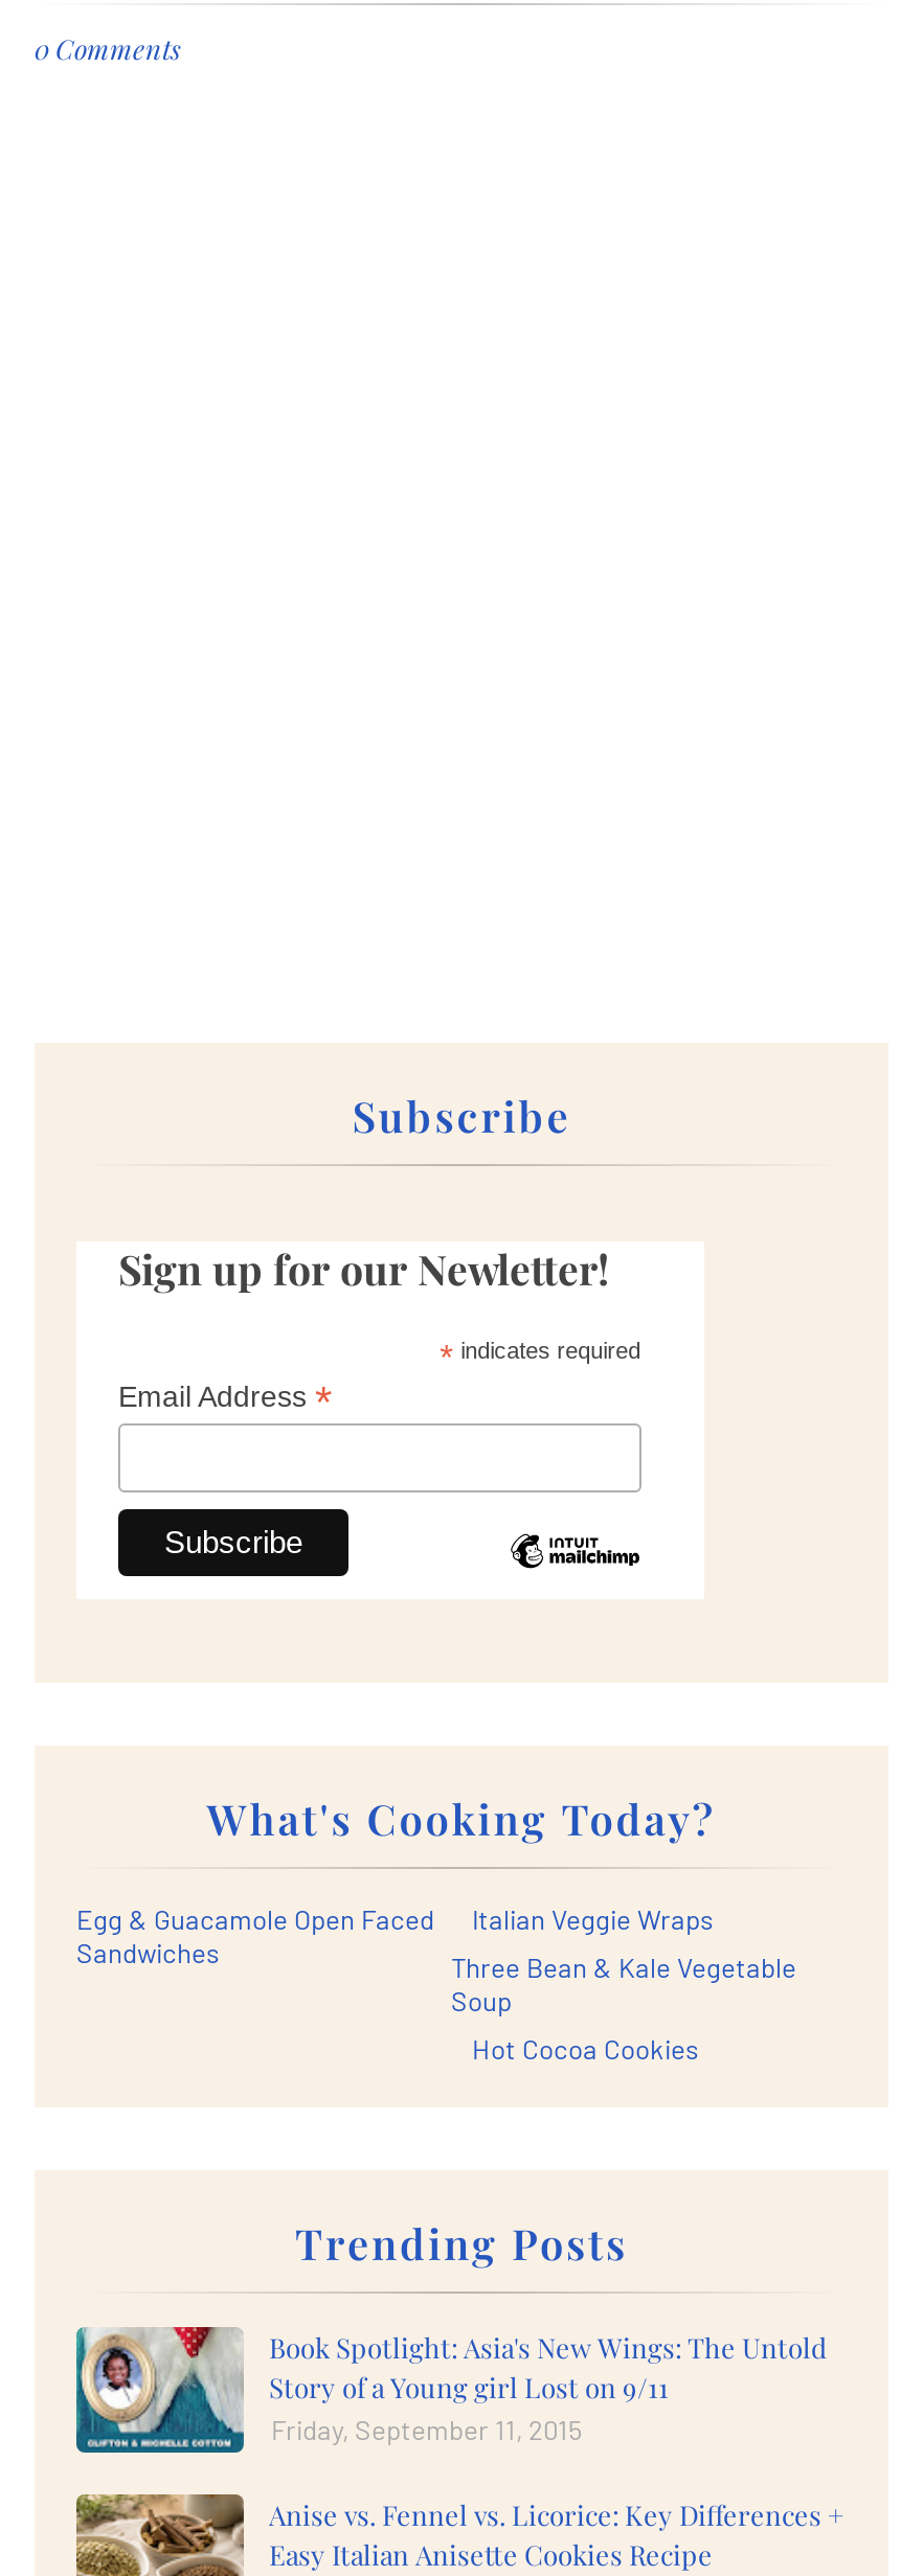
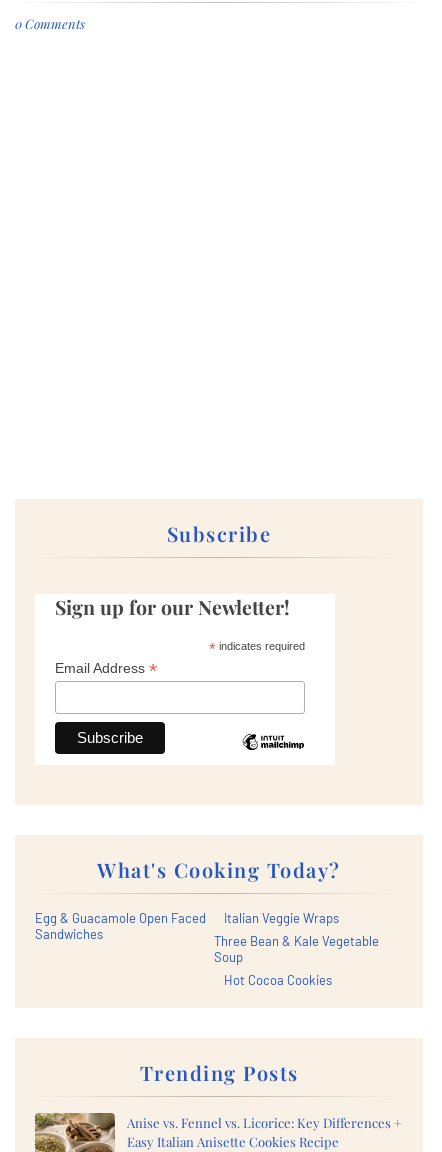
- [image]
- Book Spotlight: Asia's New Wings: The Untold
- Story of a Young girl Lost on 9/11
- Friday, September 11, 2015
